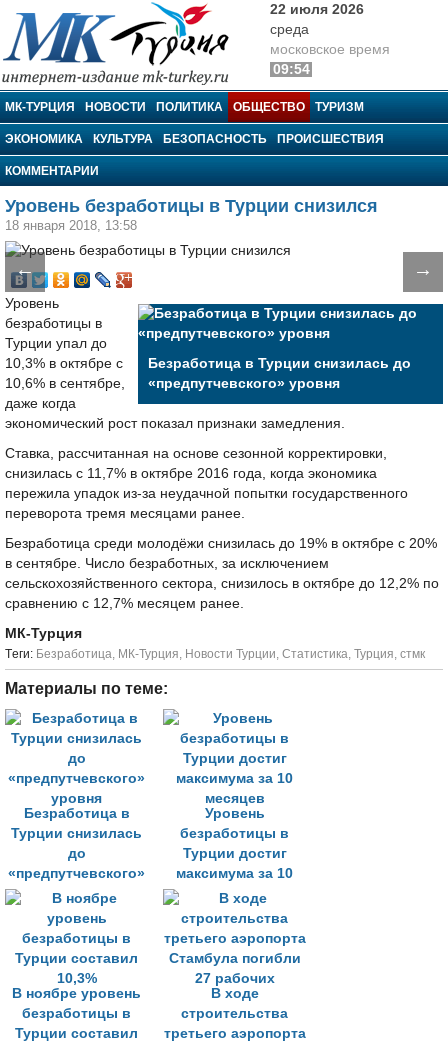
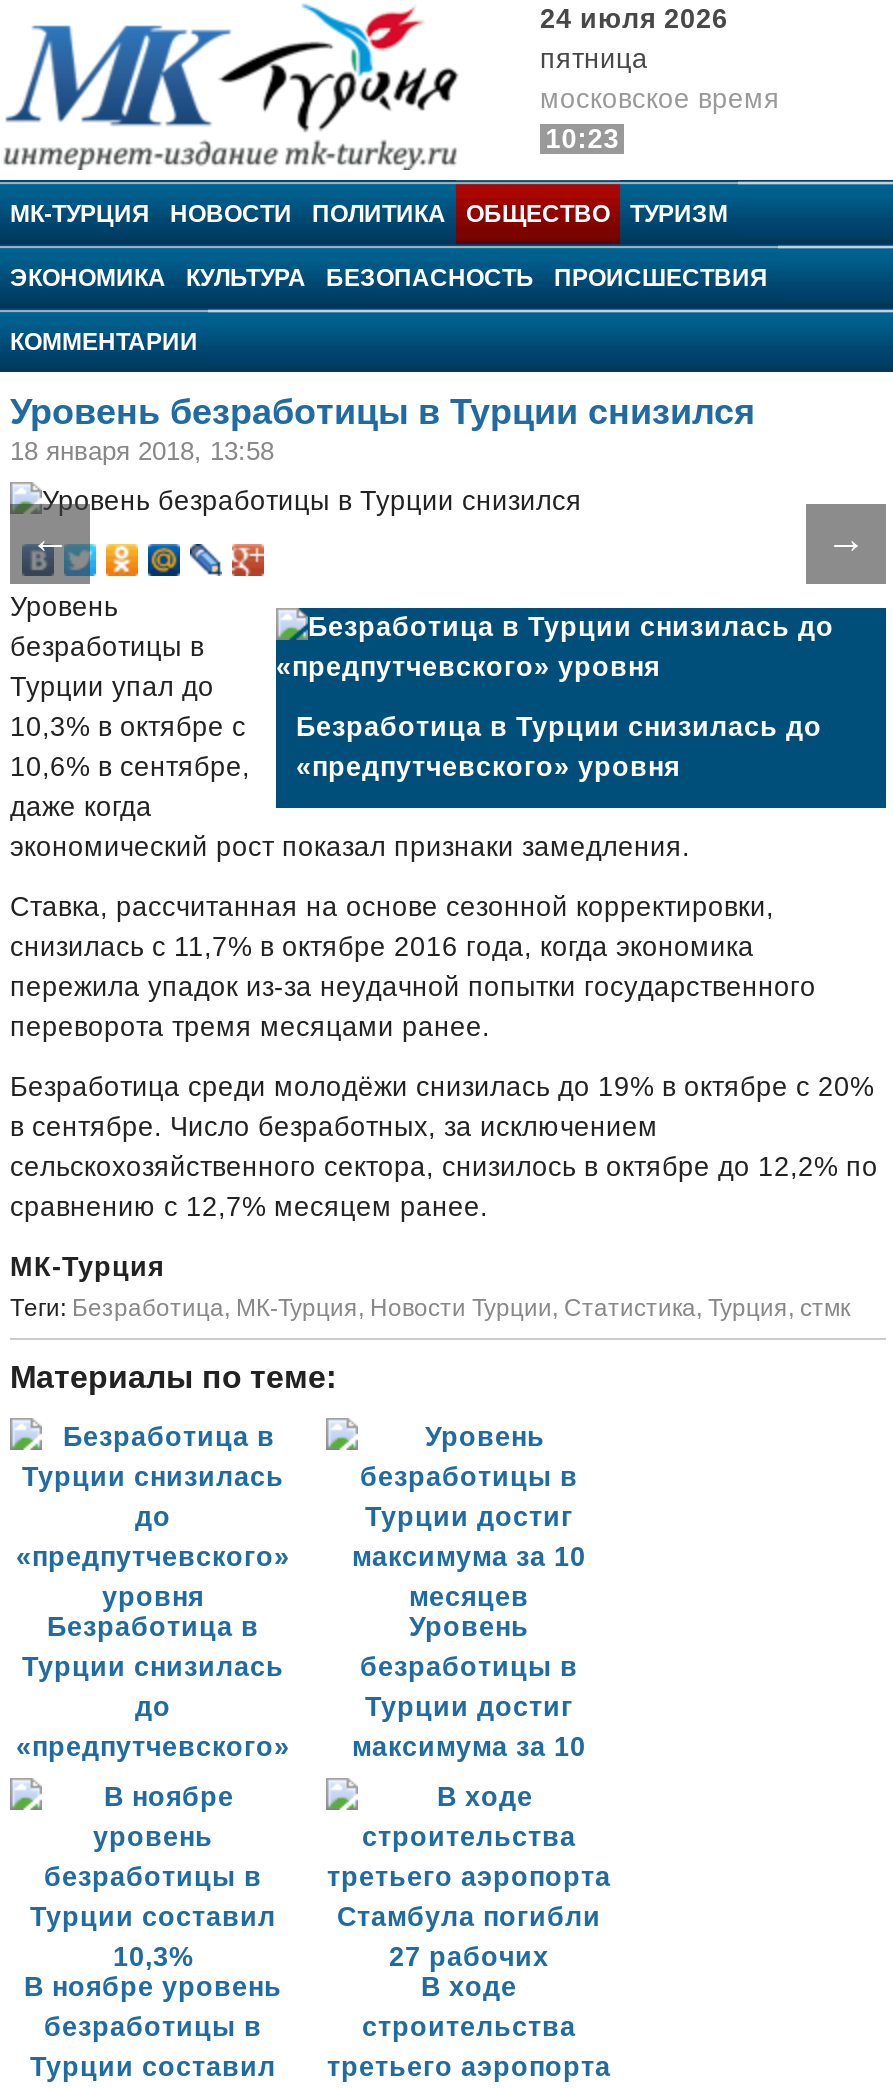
- 22 июля 2026
- среда
+ 24 июля 2026
+ пятница

- 09:54
+ 10:23
